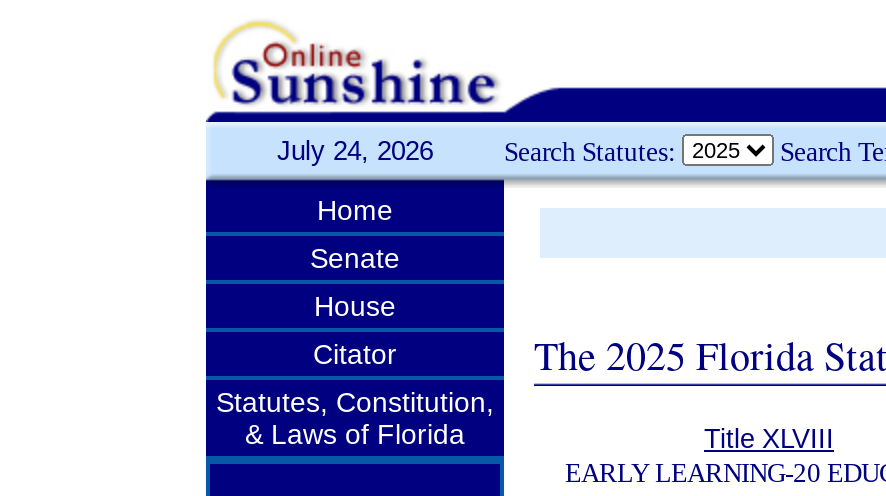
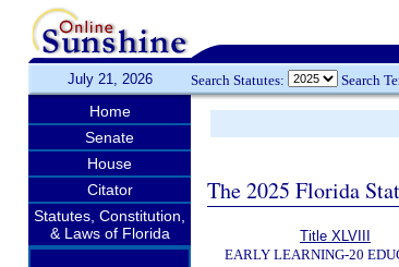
- July 24, 2026
+ July 21, 2026
